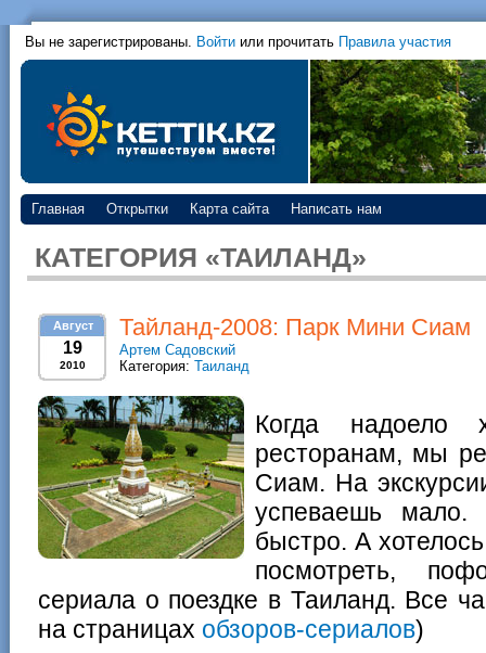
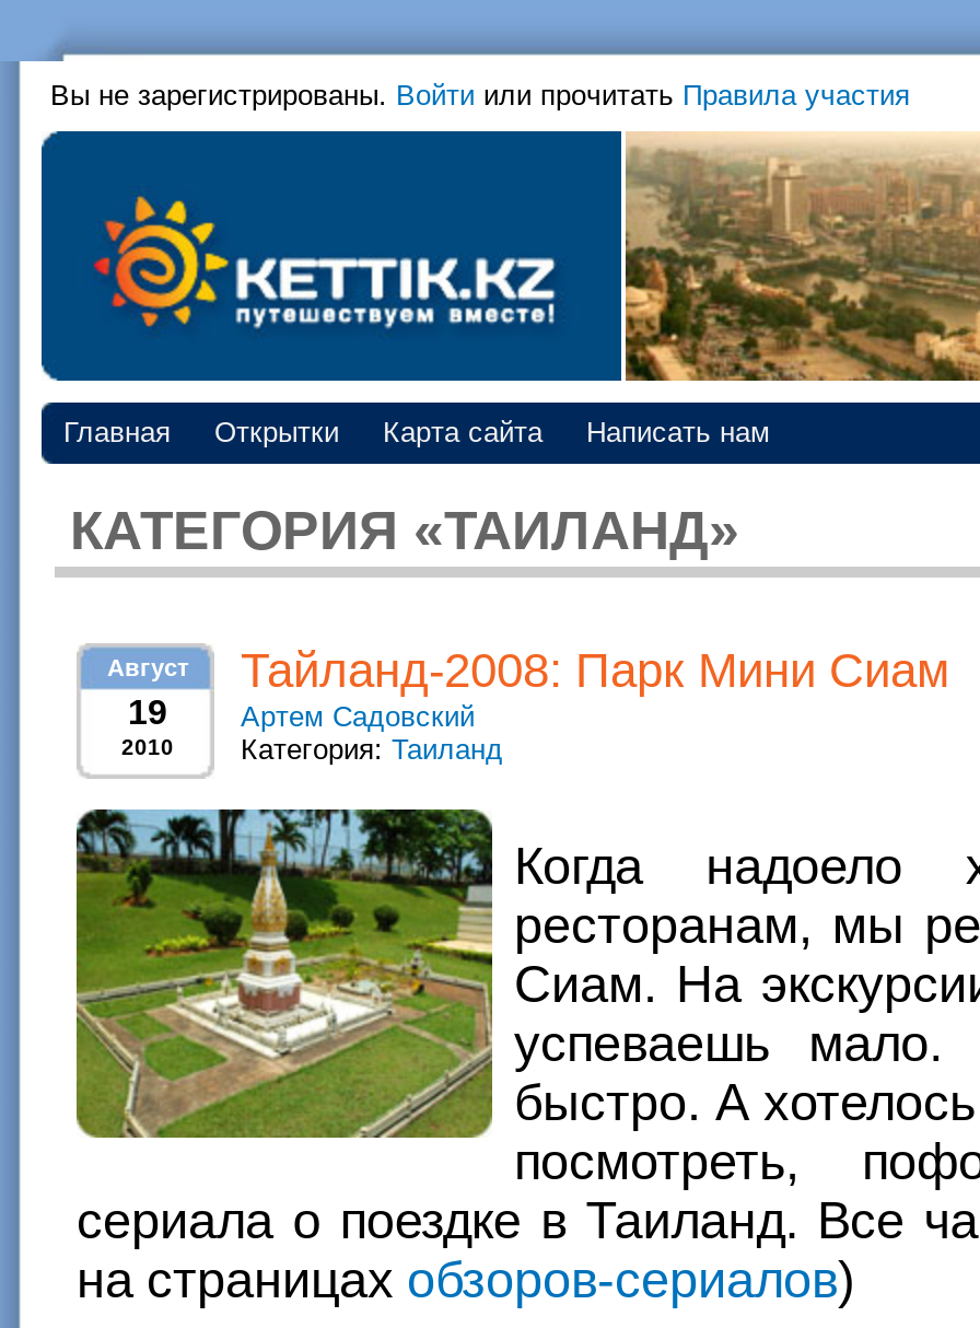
- [image]
+ [image]
